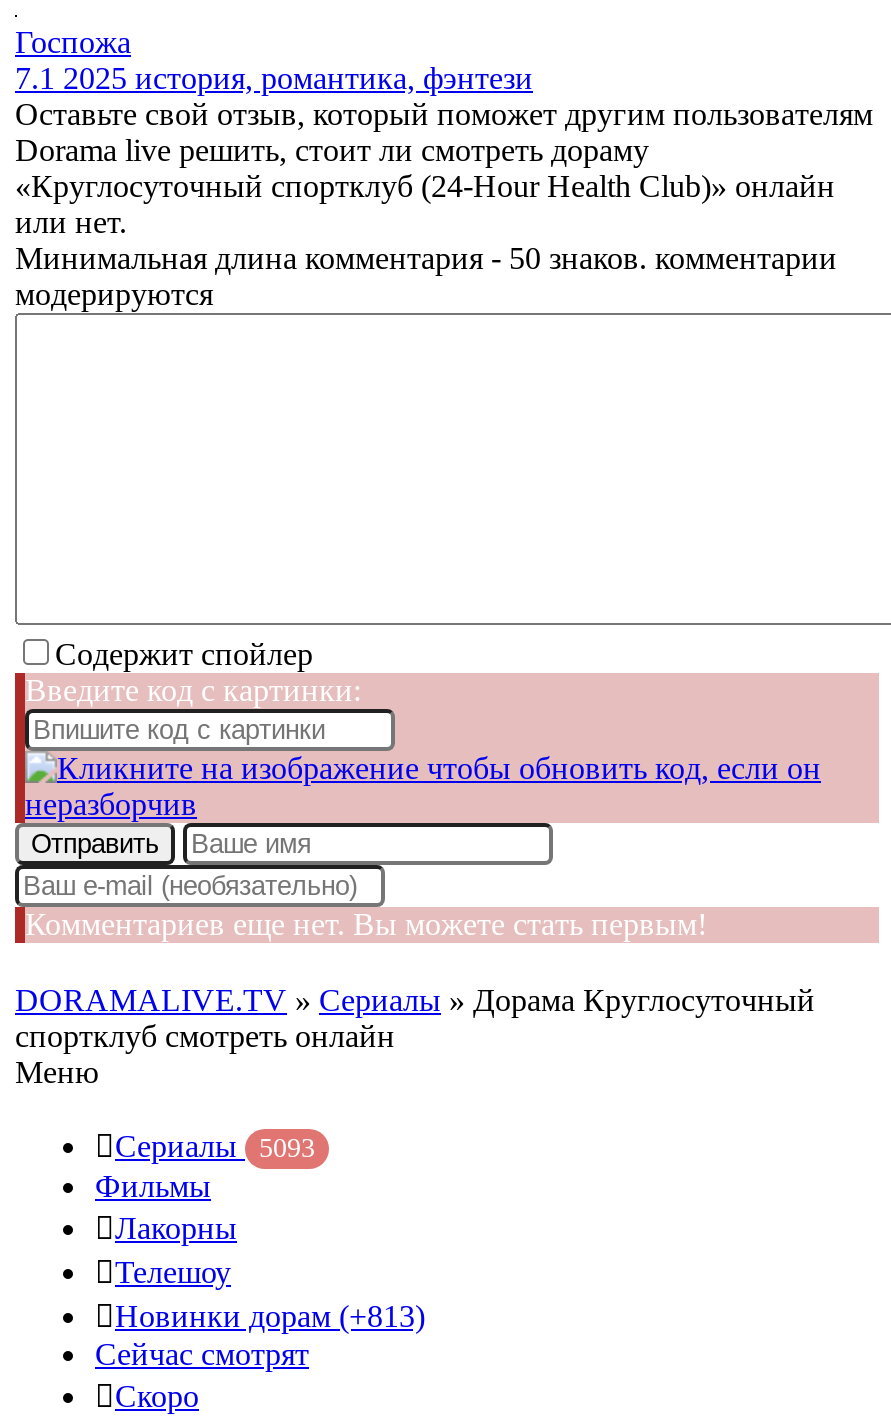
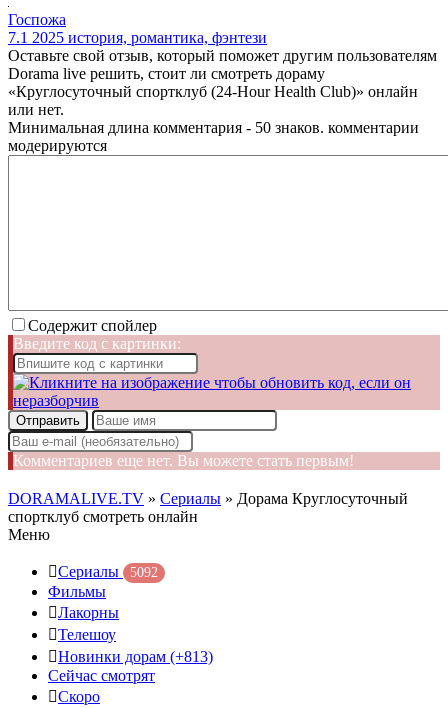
- Сериалы 5093
+ Сериалы 5092
